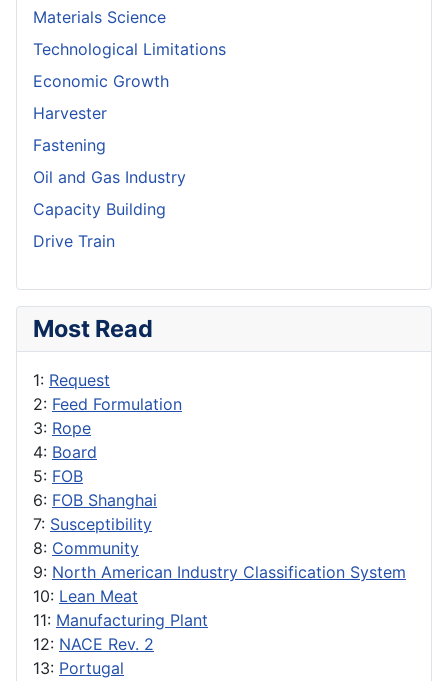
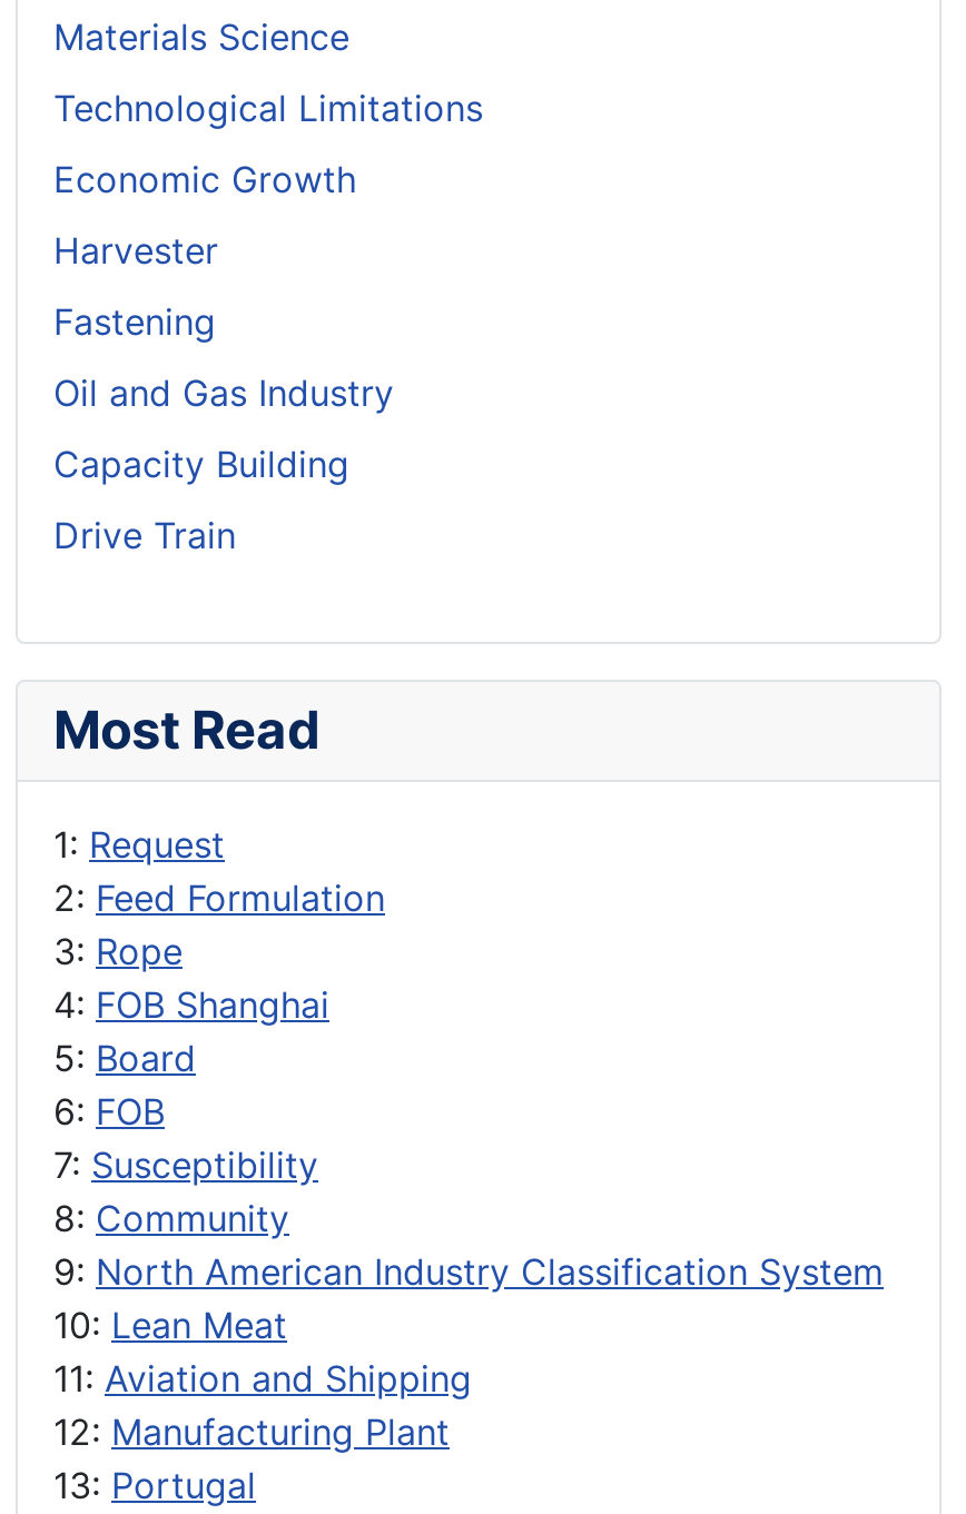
- 4: Board
- 5: FOB
- 6: FOB Shanghai
+ 4: FOB Shanghai
+ 5: Board
+ 6: FOB

- 11: Manufacturing Plant
- 12: NACE Rev. 2
+ 11: Aviation and Shipping
+ 12: Manufacturing Plant
